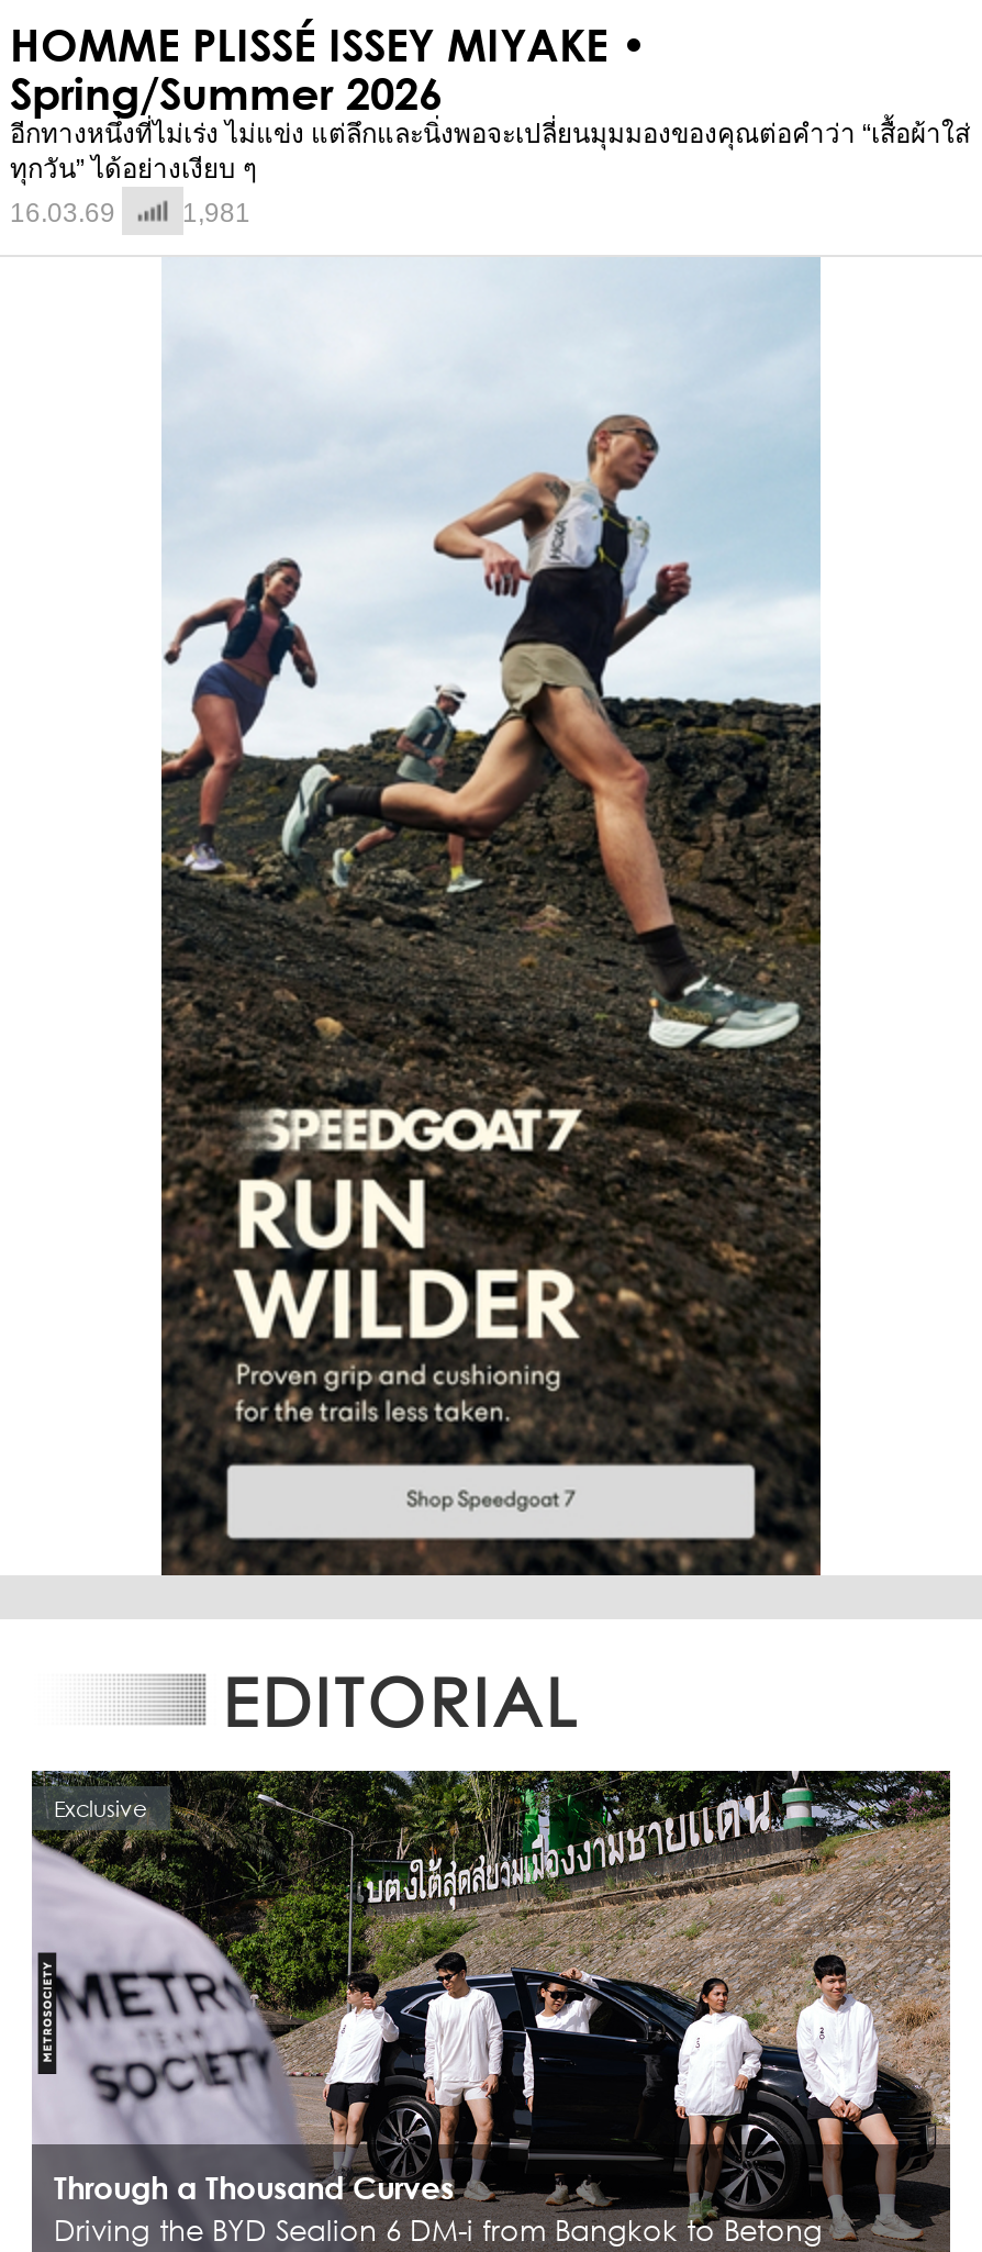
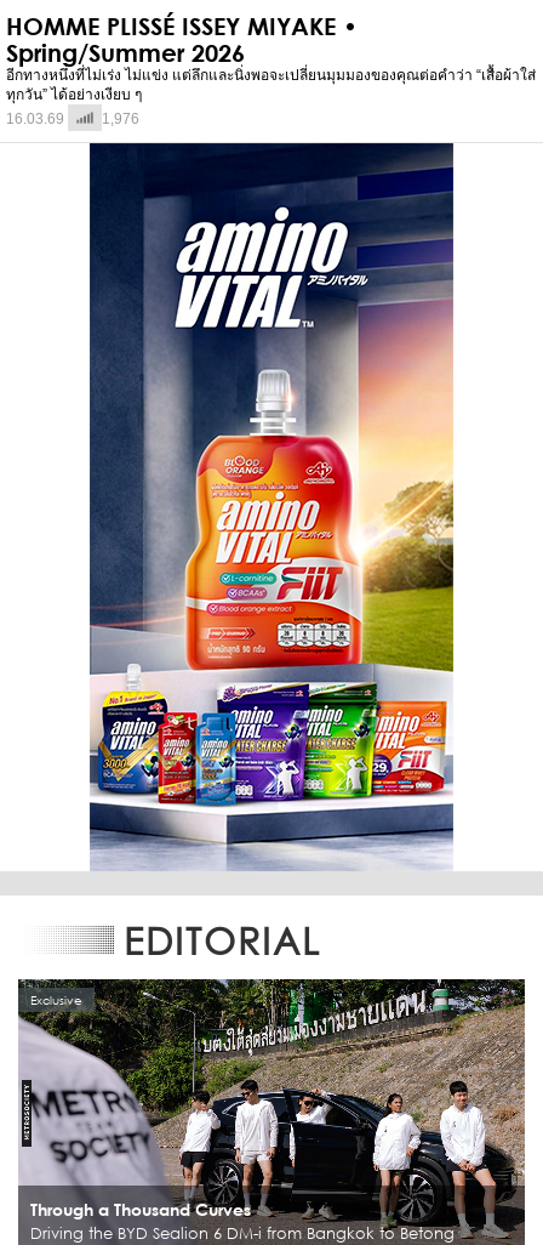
- 16.03.69 1,981
+ 16.03.69 1,976

- [image]
+ [image]
